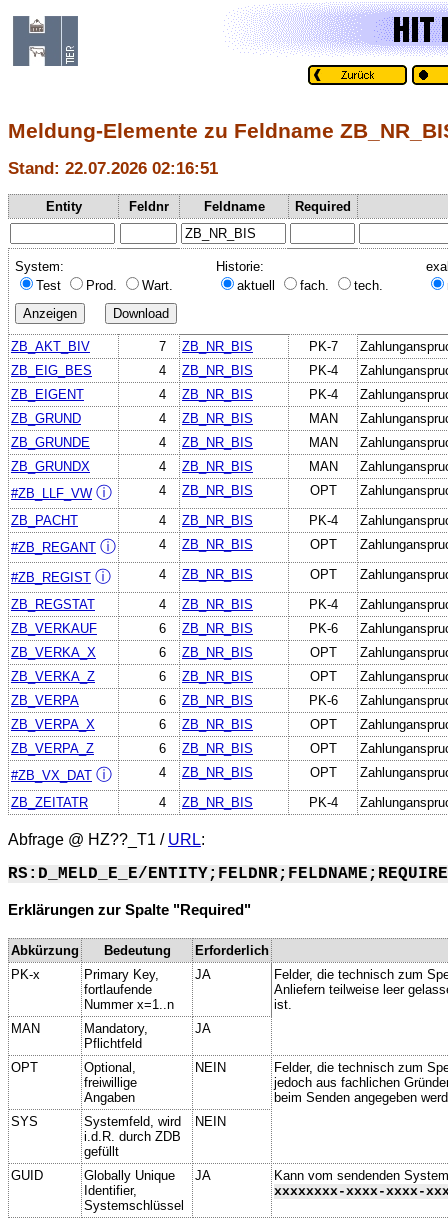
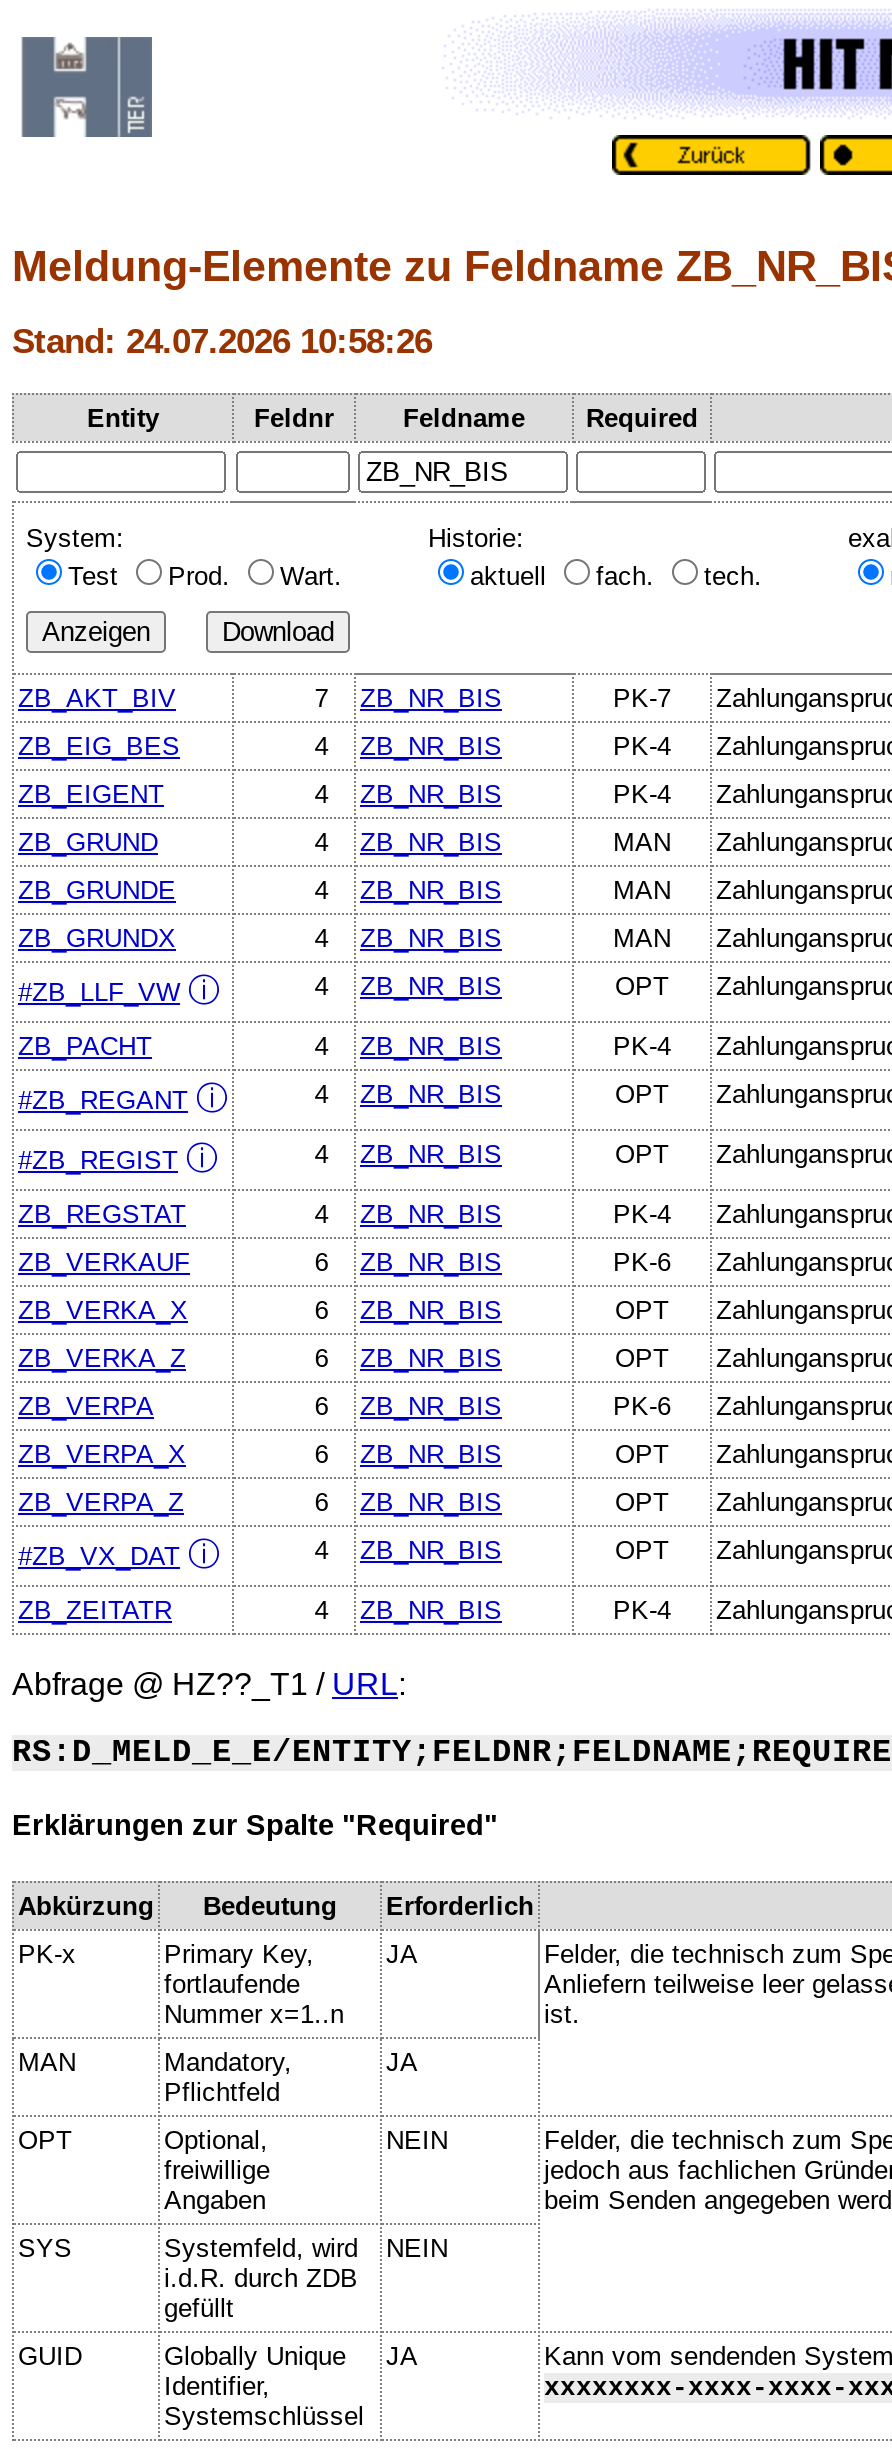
- Stand: 22.07.2026 02:16:51
+ Stand: 24.07.2026 10:58:26
